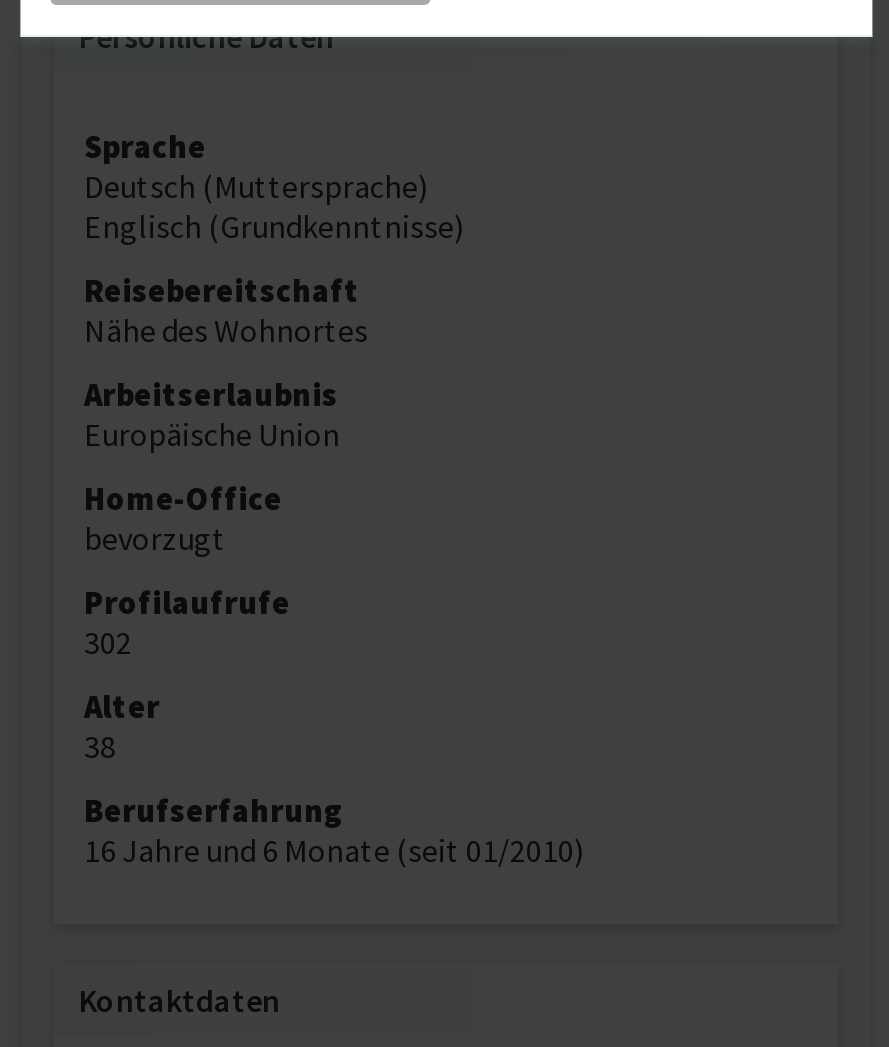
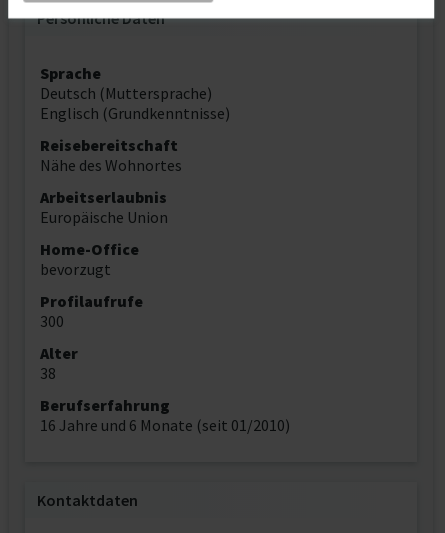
- 302
+ 300
